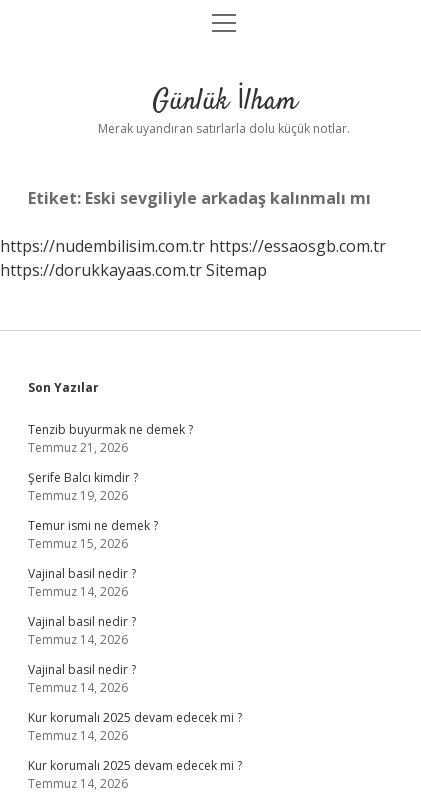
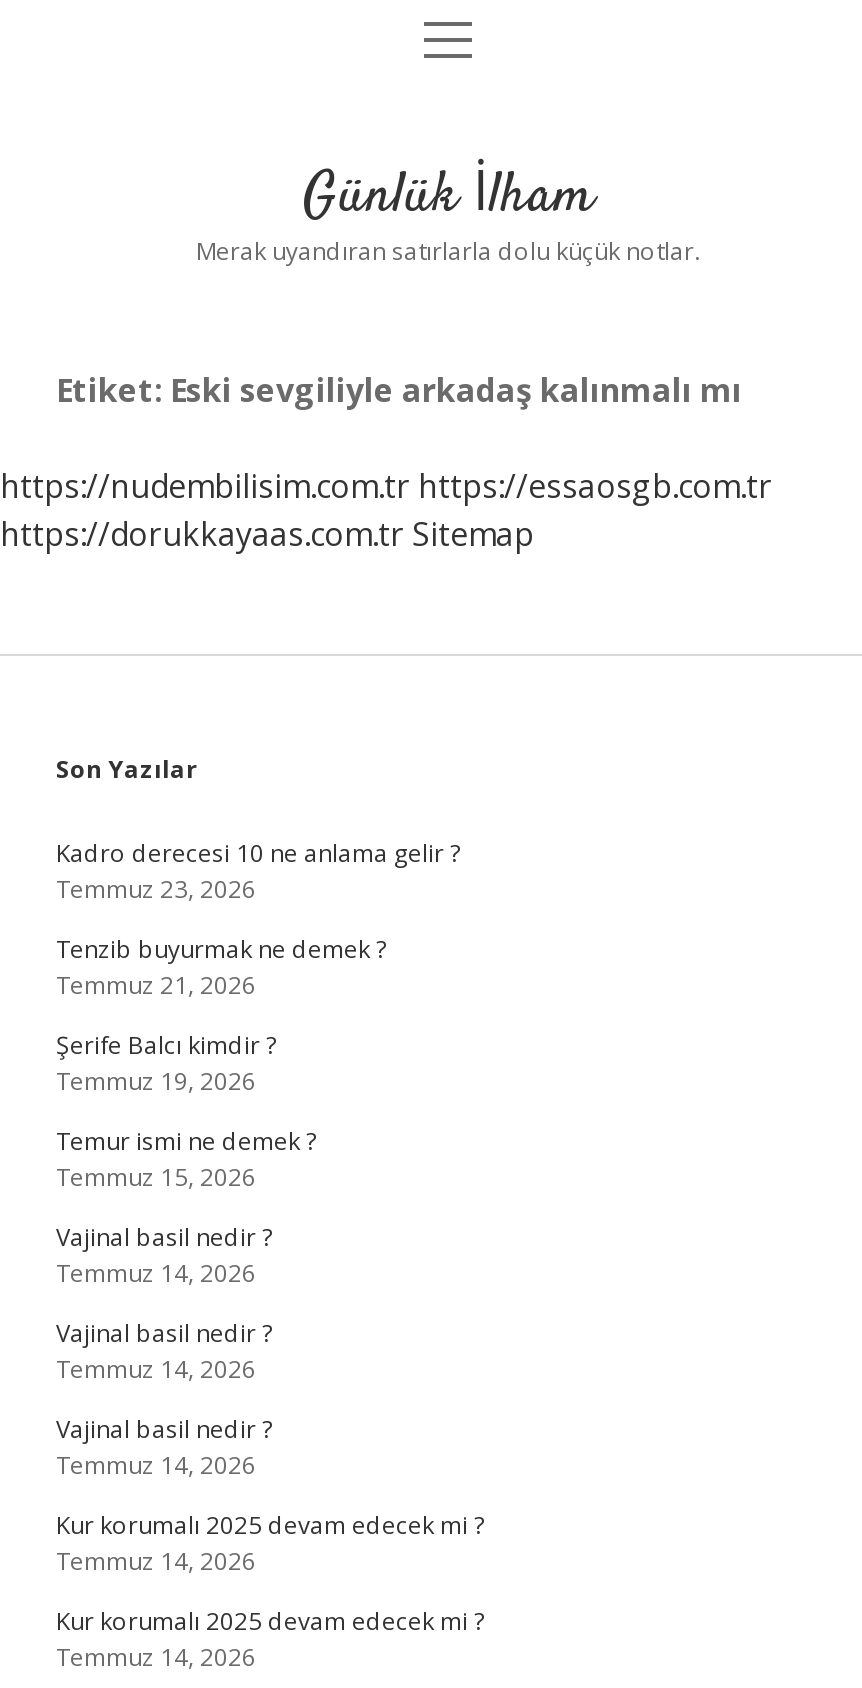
+ Kadro derecesi 10 ne anlama gelir ?
+ Temmuz 23, 2026
